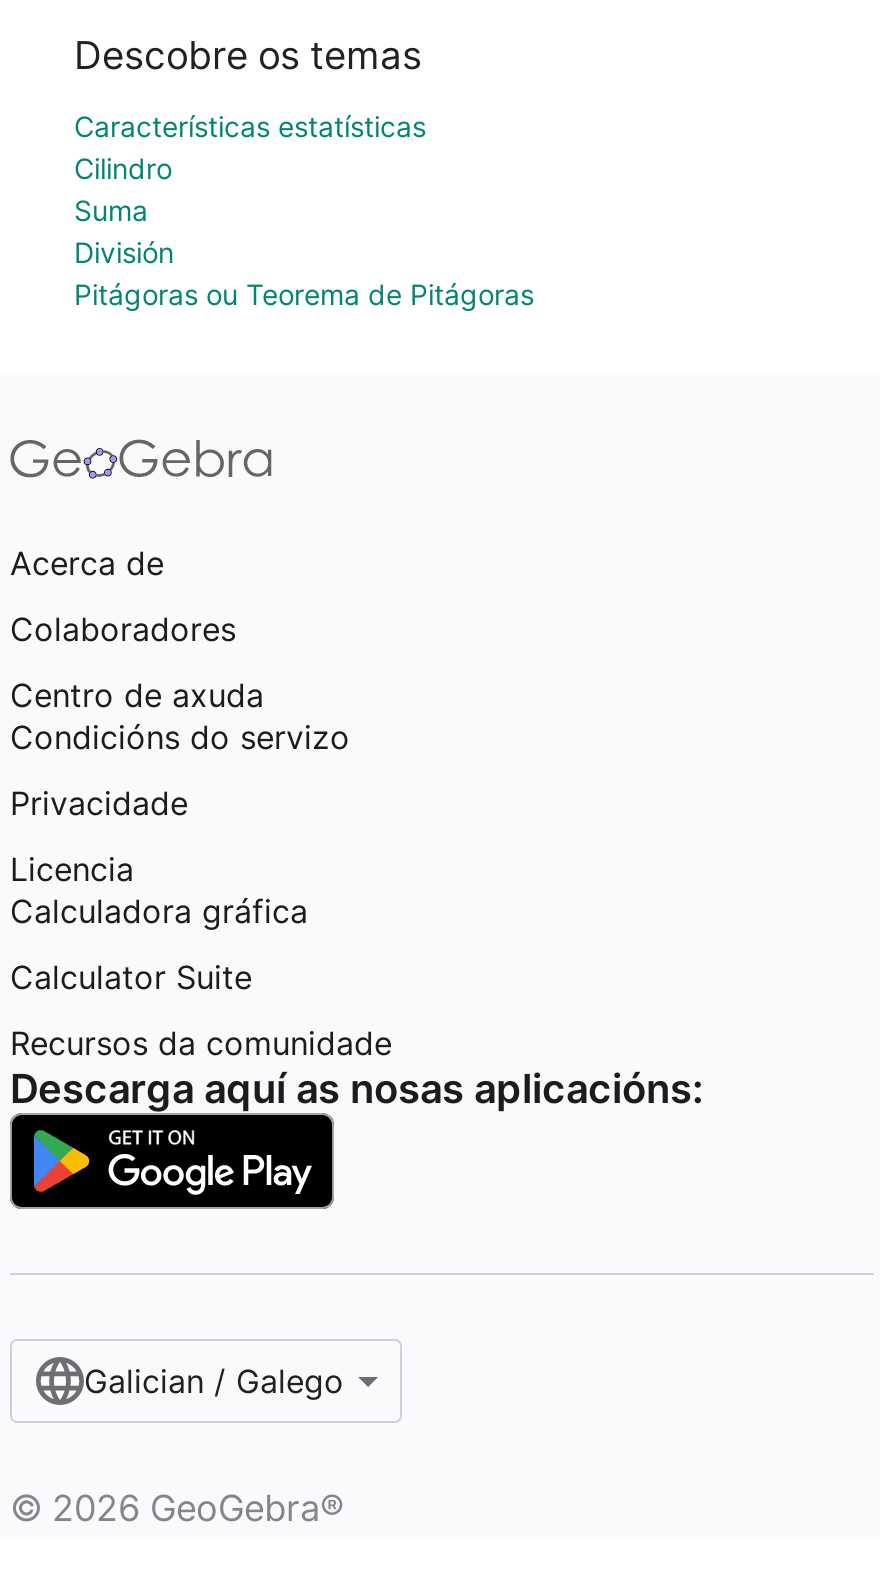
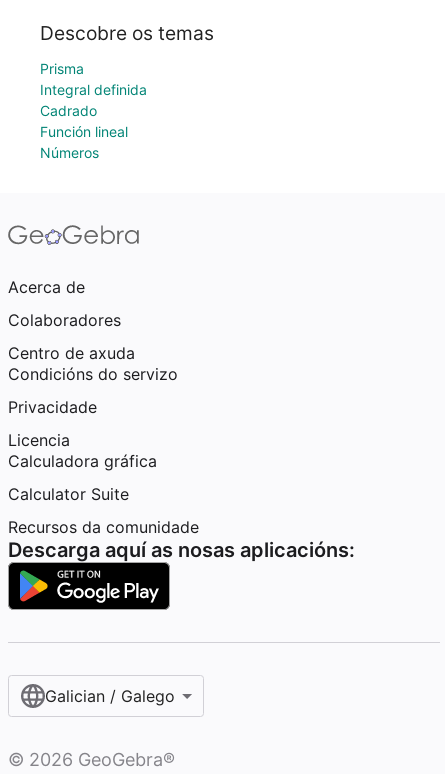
- Características estatísticas
- Cilindro
- Suma
- División
- Pitágoras ou Teorema de Pitágoras
+ Prisma
+ Integral definida
+ Cadrado
+ Función lineal
+ Números
